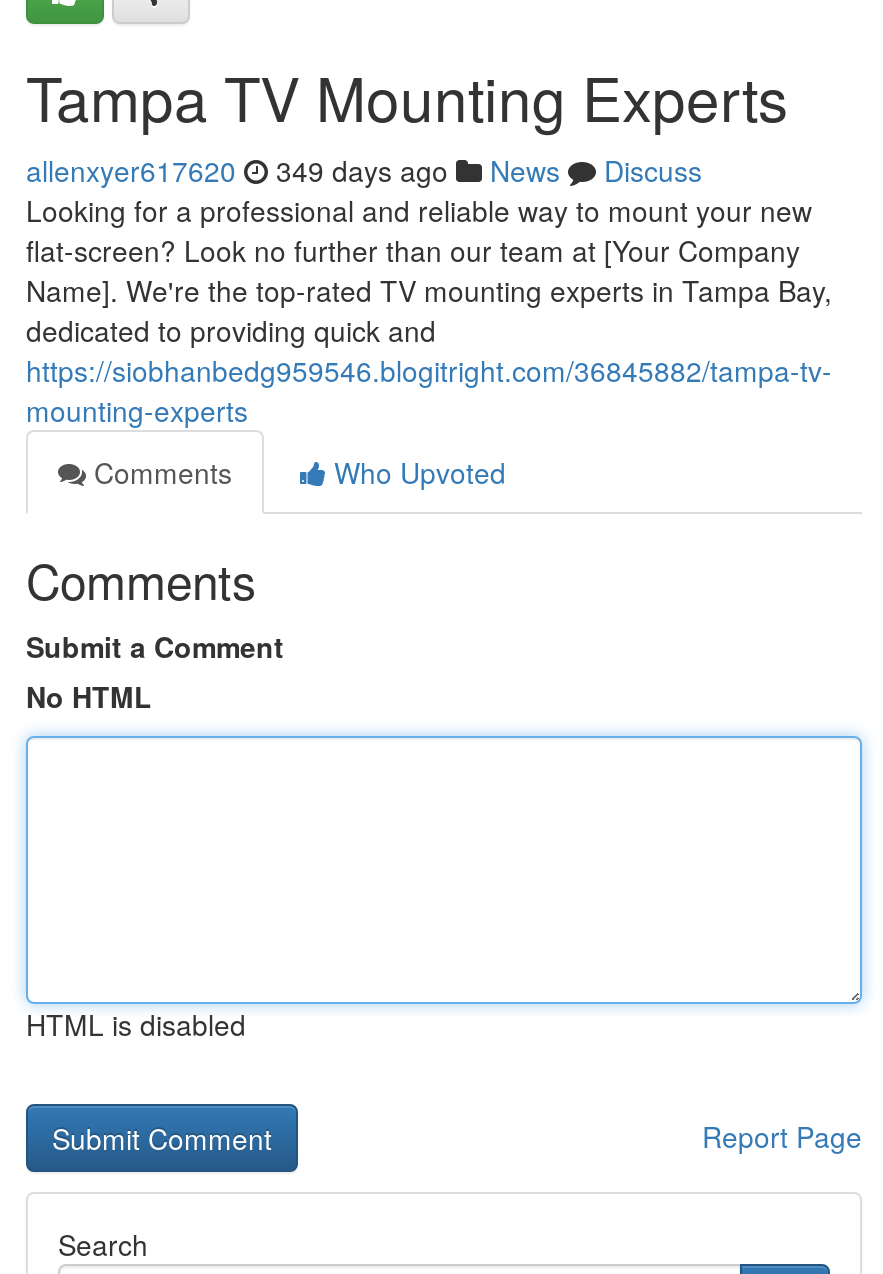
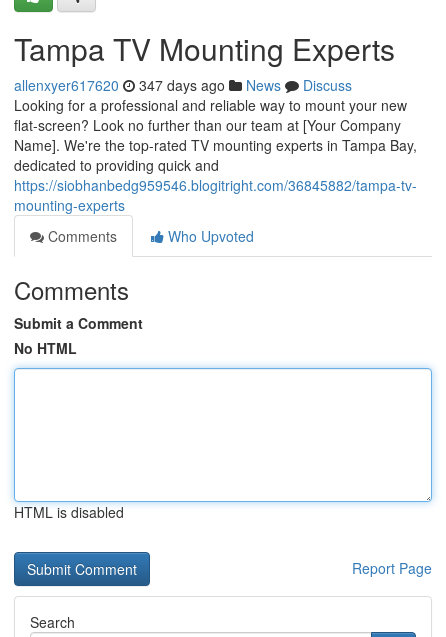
- allenxyer617620 349 days ago News Discuss
+ allenxyer617620 347 days ago News Discuss
